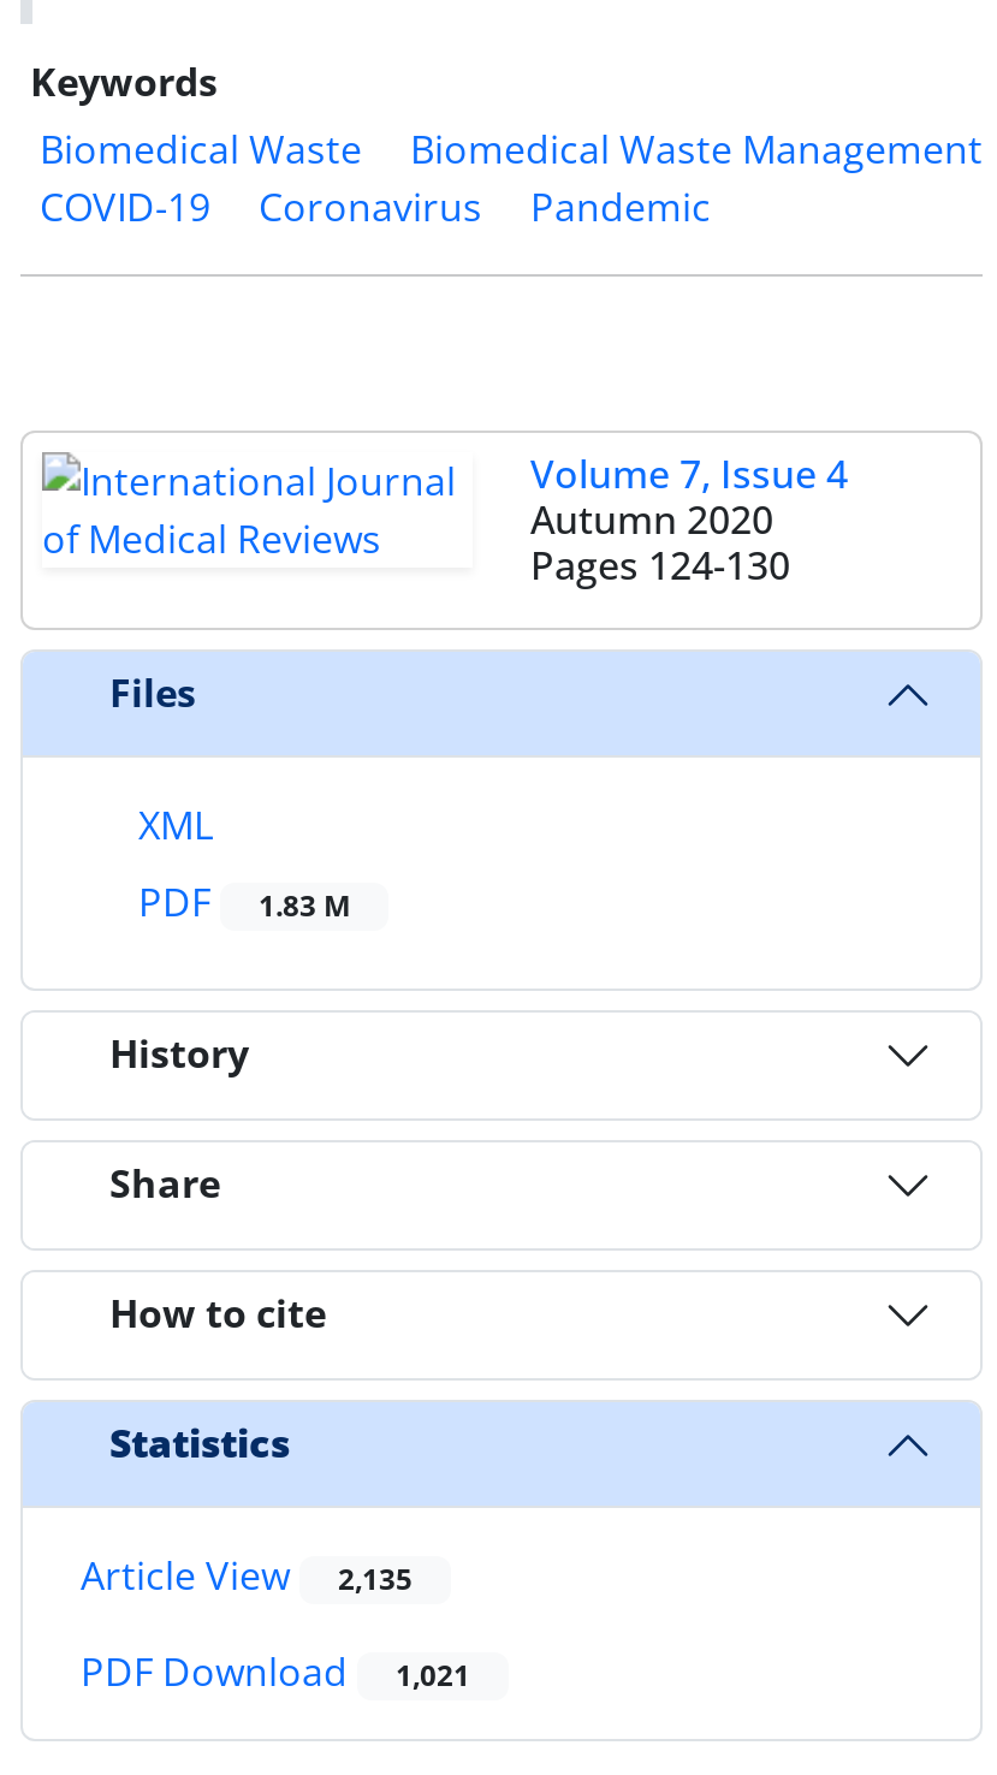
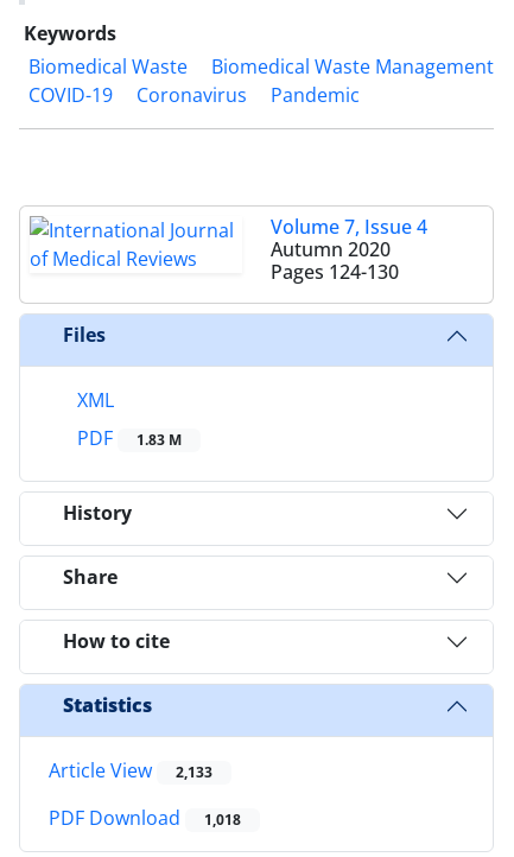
- Article View 2,135
+ Article View 2,133

- PDF Download 1,021
+ PDF Download 1,018
